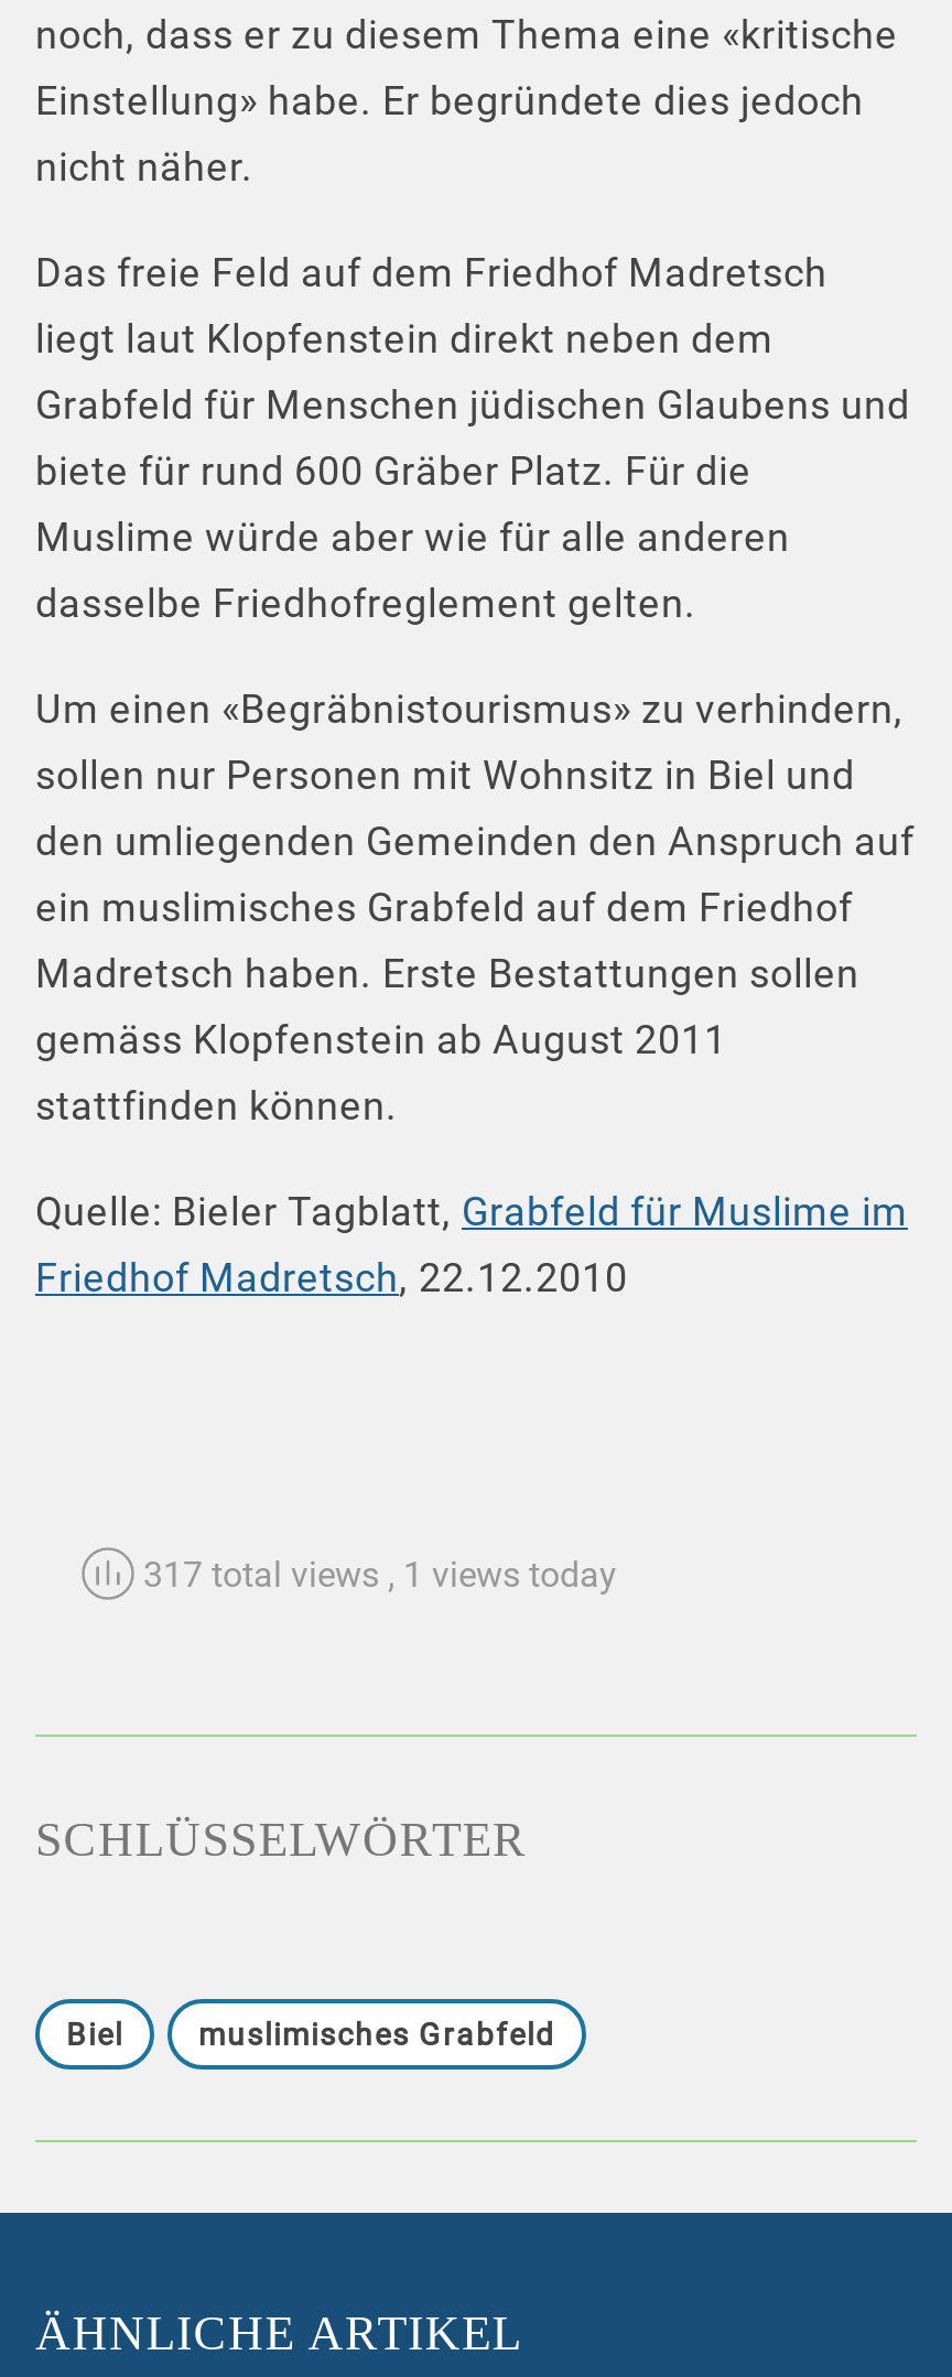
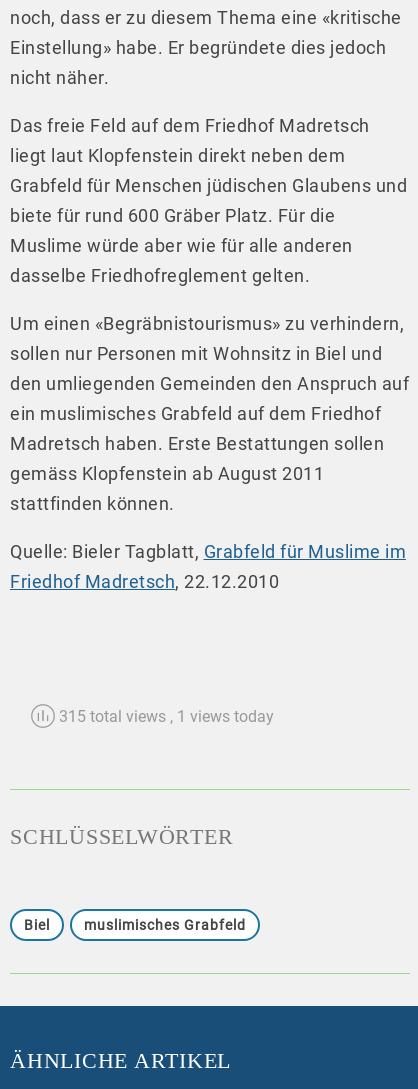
- 317 total views, 1 views today
+ 315 total views, 1 views today
